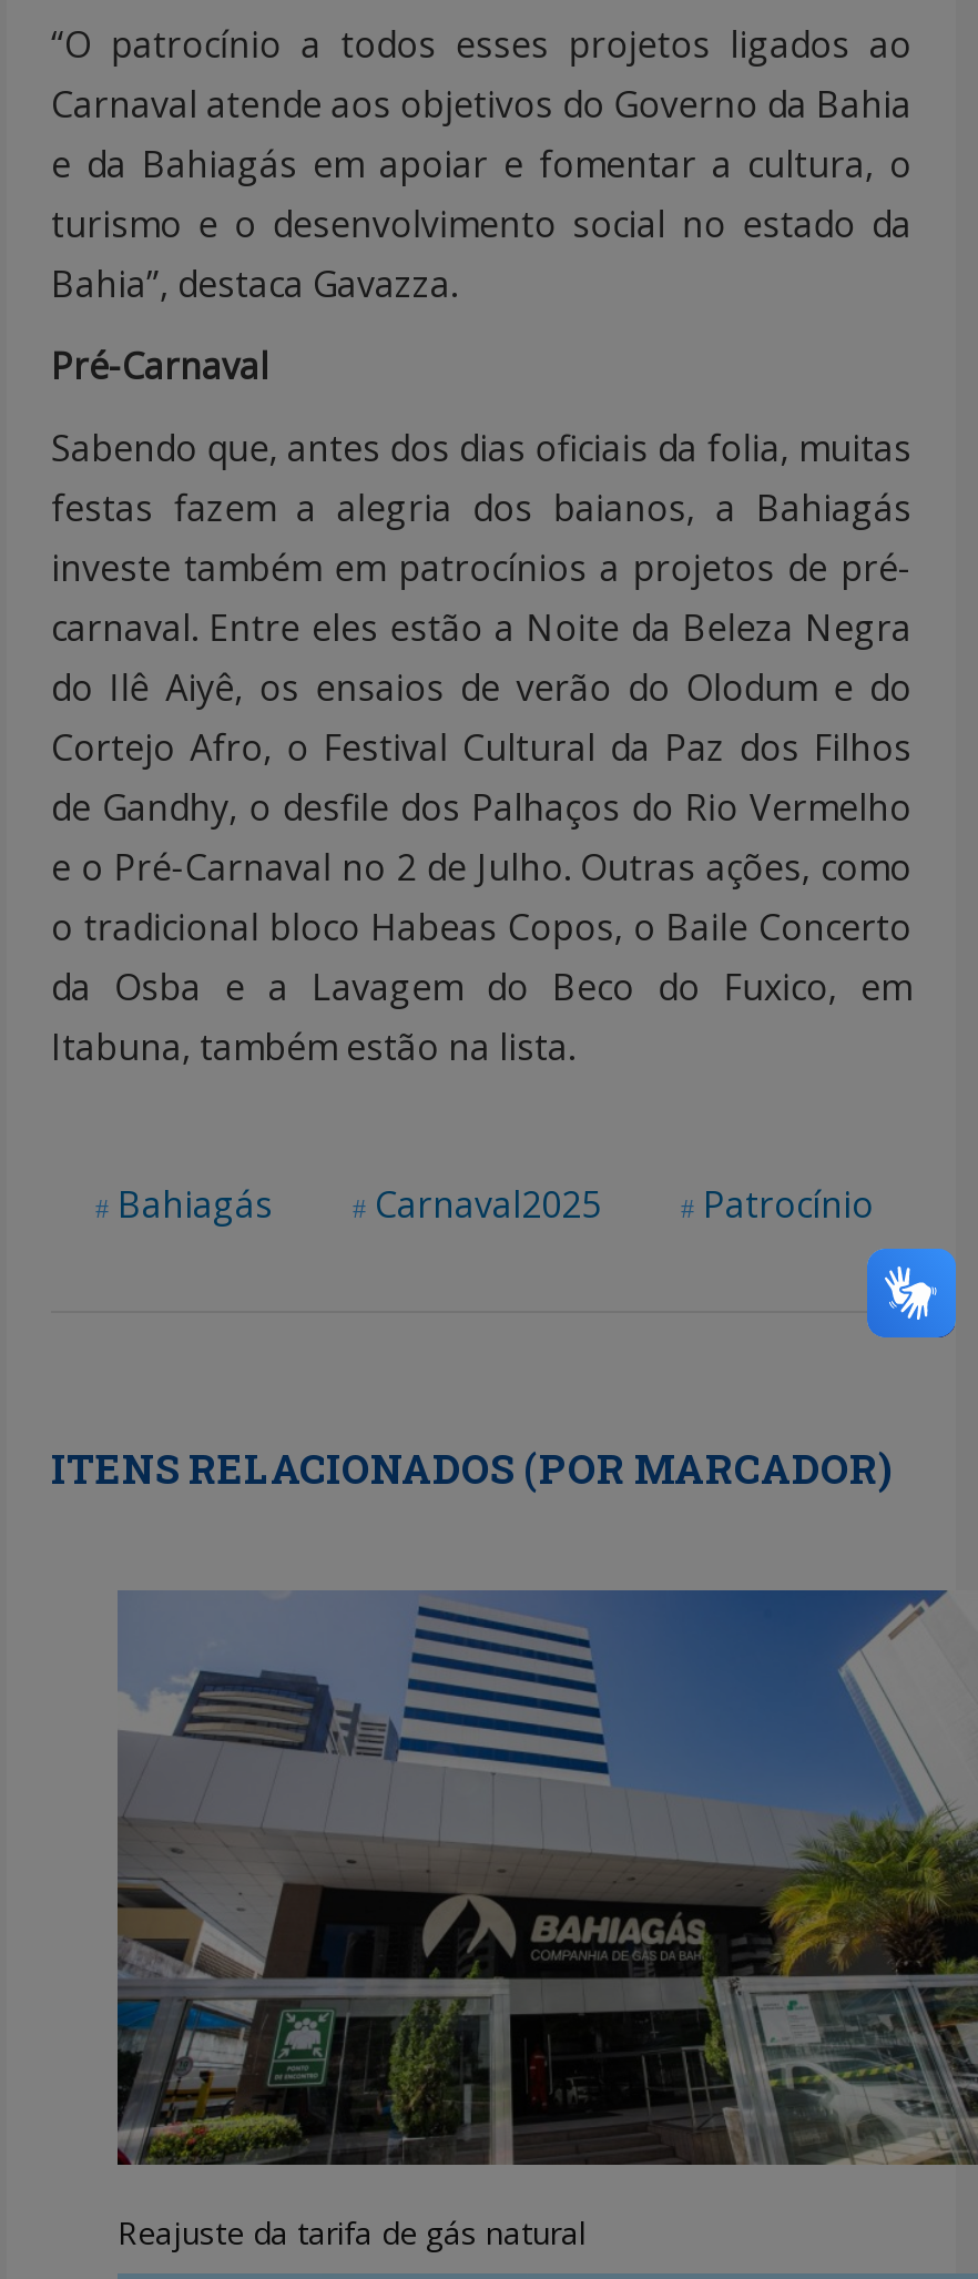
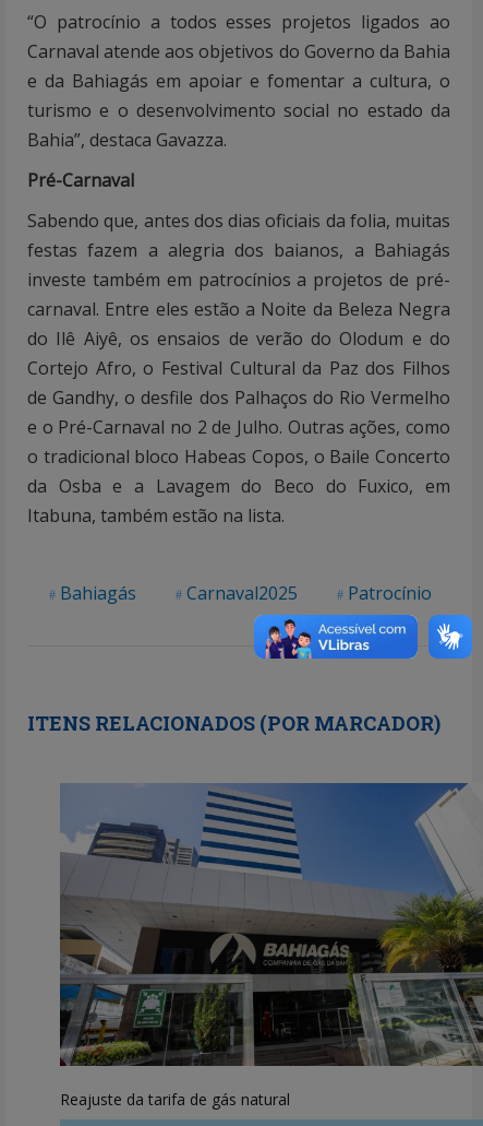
+ [image]
